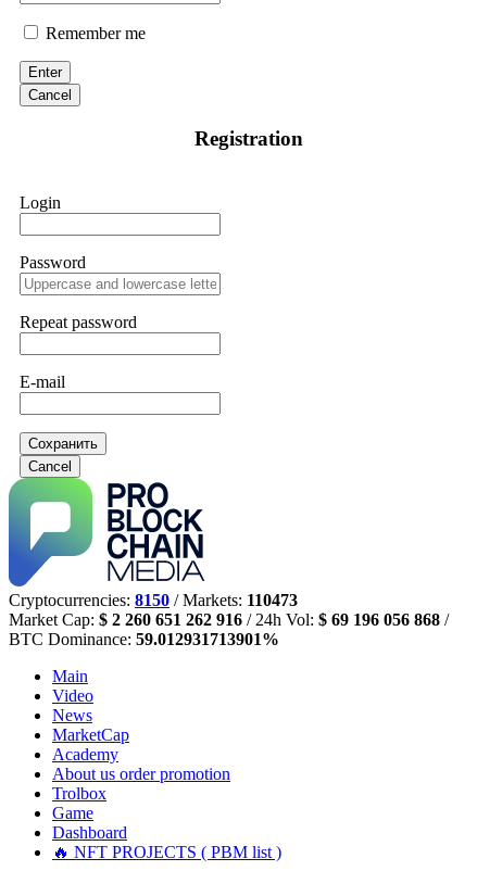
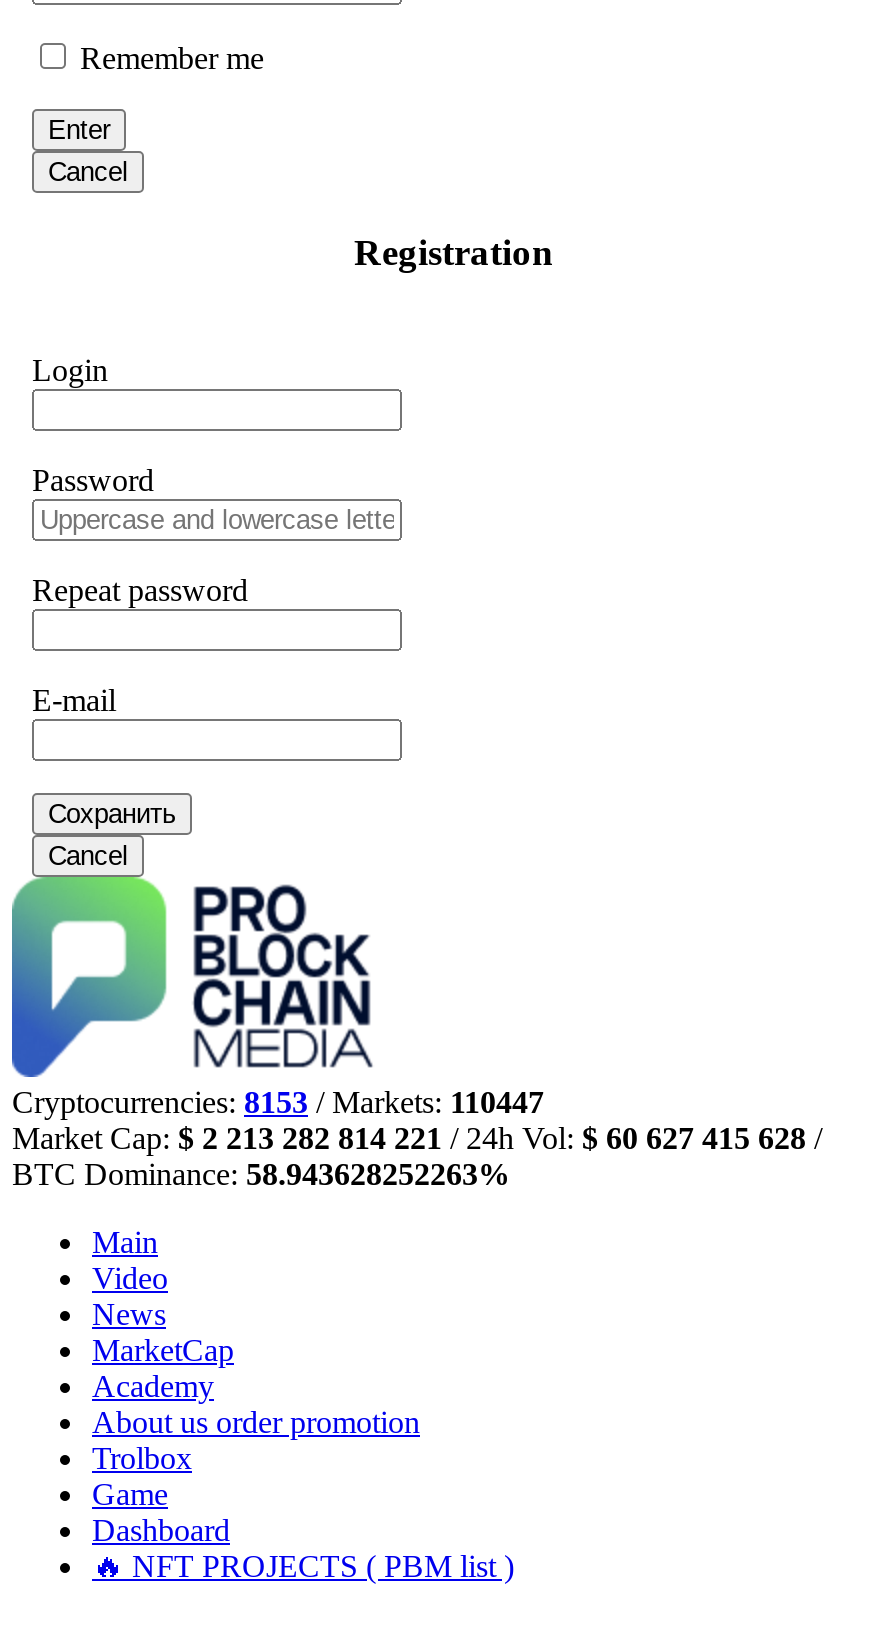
- Cryptocurrencies: 8150 / Markets: 110473
+ Cryptocurrencies: 8153 / Markets: 110447

- Market Cap: $ 2 260 651 262 916 / 24h Vol: $ 69 196 056 868 /
+ Market Cap: $ 2 213 282 814 221 / 24h Vol: $ 60 627 415 628 /

- BTC Dominance: 59.012931713901%
+ BTC Dominance: 58.943628252263%
